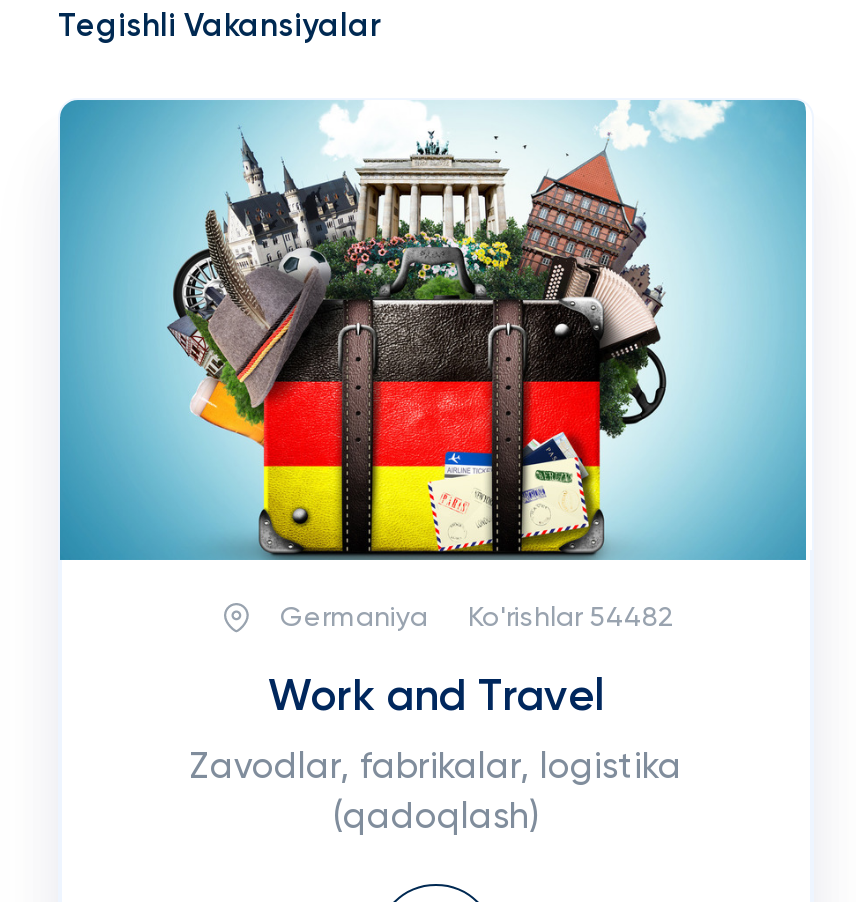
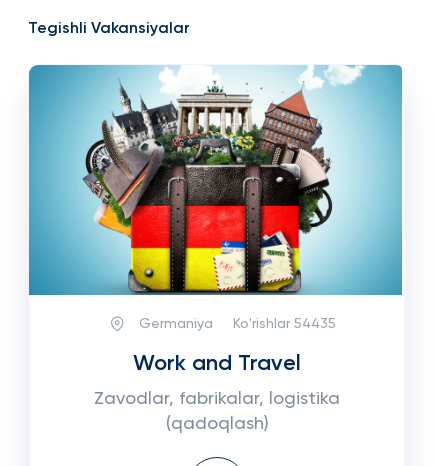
- Germaniya Ko'rishlar 54482
+ Germaniya Ko'rishlar 54435
